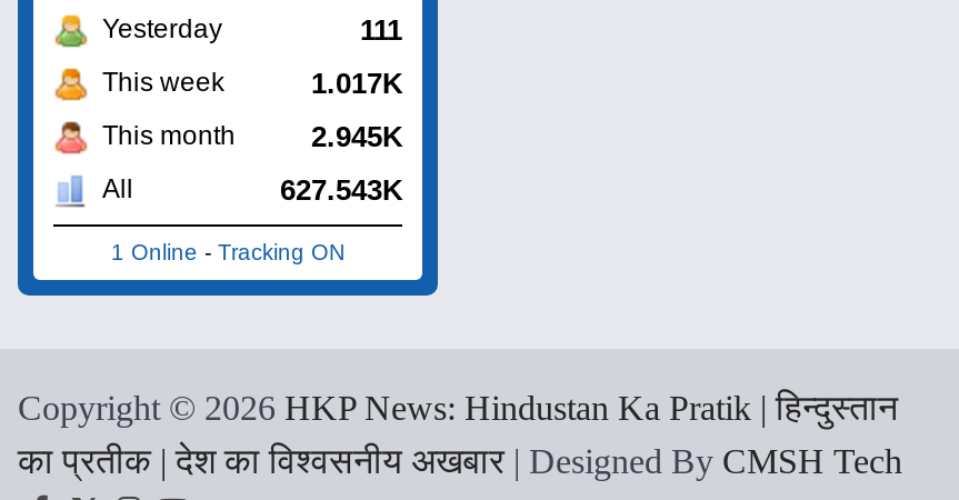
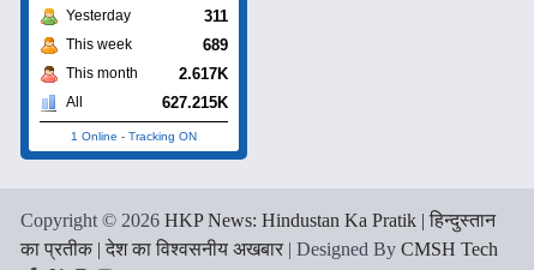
- 111
+ 311

- 1.017K
+ 689

- 2.945K
+ 2.617K

- 627.543K
+ 627.215K
